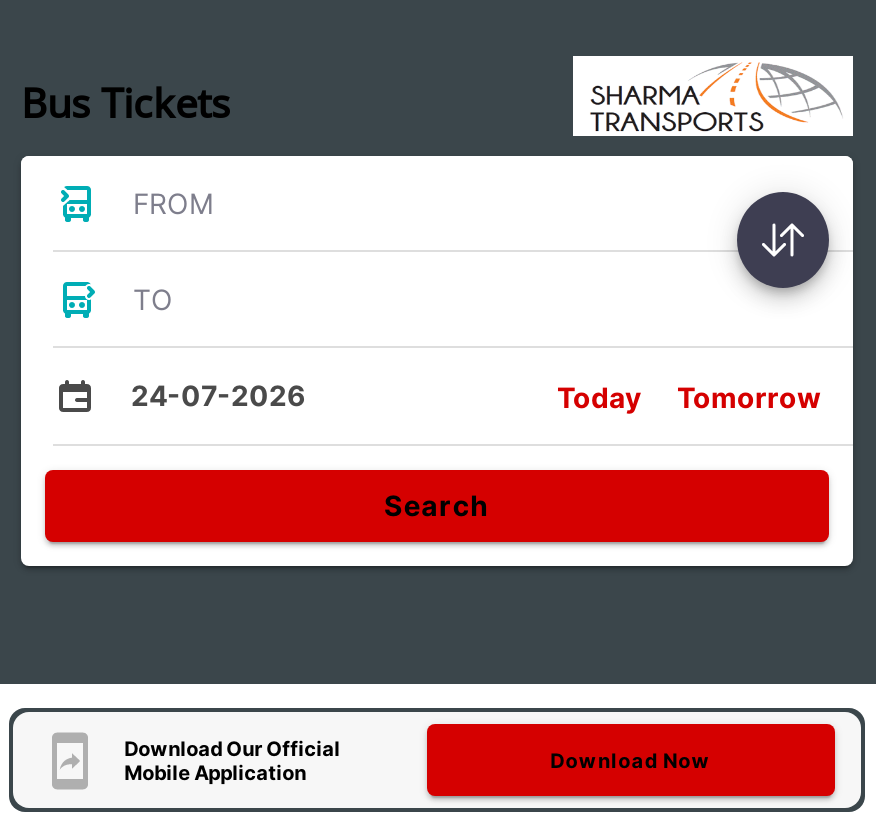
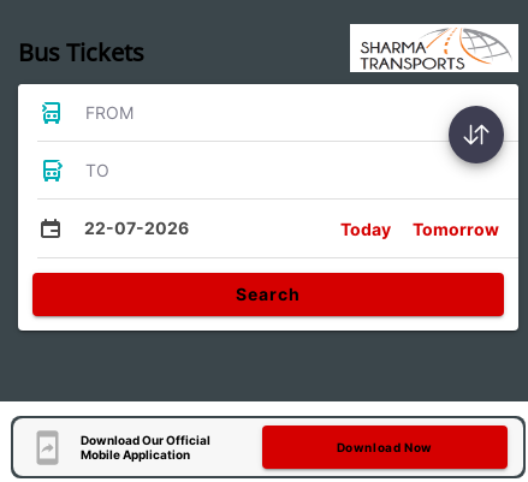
- 24-07-2026
+ 22-07-2026
